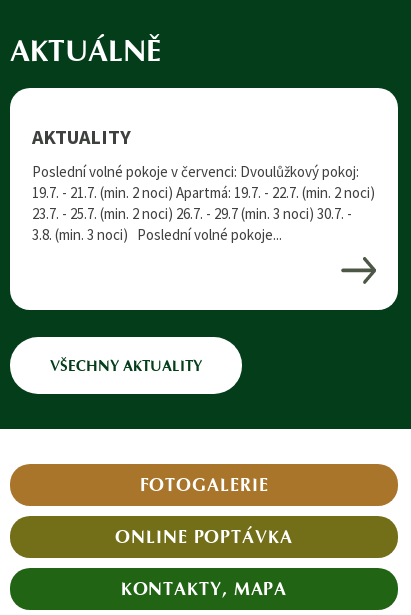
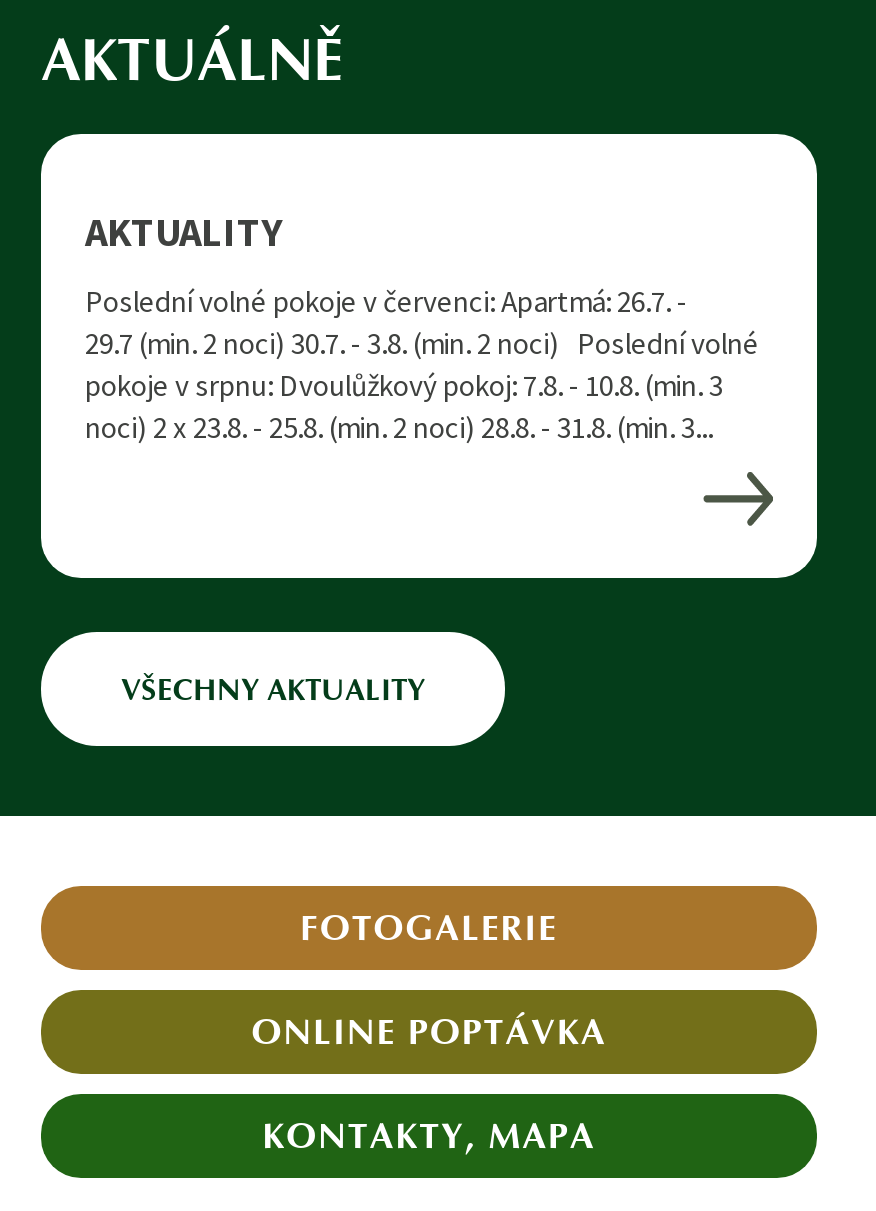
- Poslední volné pokoje v červenci: Dvoulůžkový pokoj:
- 19.7. - 21.7. (min. 2 noci) Apartmá: 19.7. - 22.7. (min. 2 noci)
- 23.7. - 25.7. (min. 2 noci) 26.7. - 29.7 (min. 3 noci) 30.7. -
- 3.8. (min. 3 noci) Poslední volné pokoje...
+ Poslední volné pokoje v červenci: Apartmá: 26.7. -
+ 29.7 (min. 2 noci) 30.7. - 3.8. (min. 2 noci) Poslední volné
+ pokoje v srpnu: Dvoulůžkový pokoj: 7.8. - 10.8. (min. 3
+ noci) 2 x 23.8. - 25.8. (min. 2 noci) 28.8. - 31.8. (min. 3...
